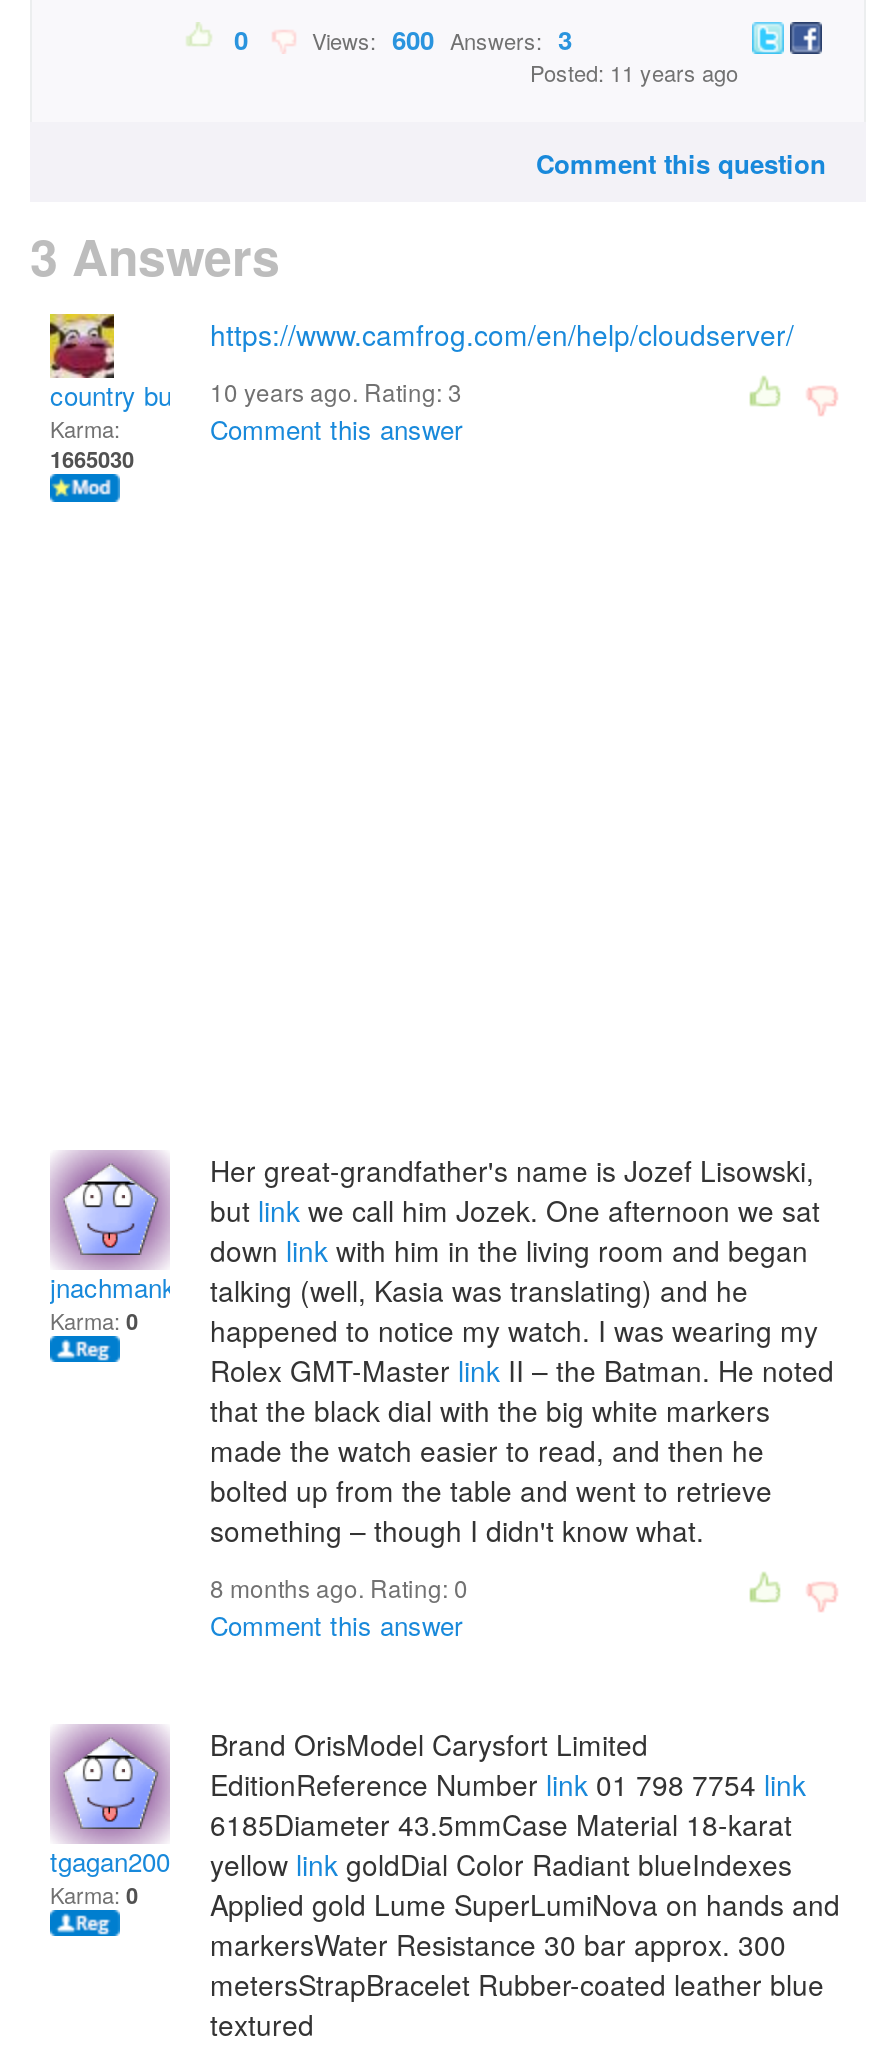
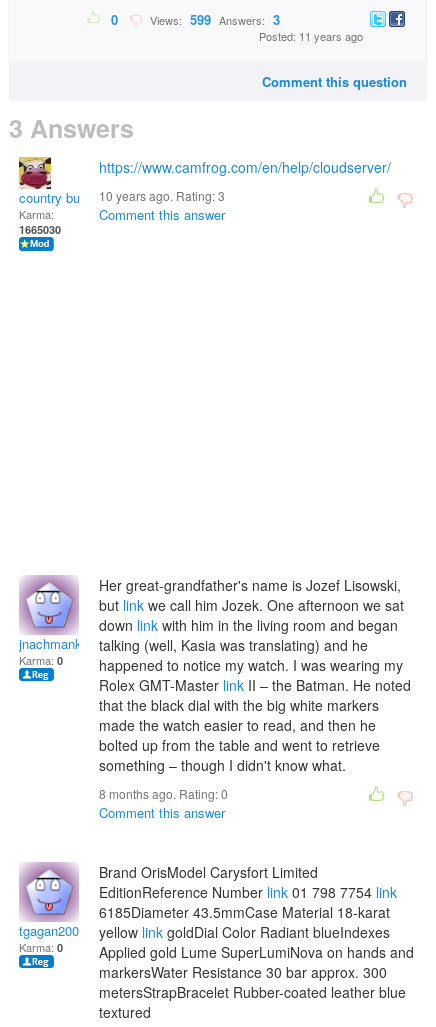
- Views: 600 Answers: 3
+ Views: 599 Answers: 3
